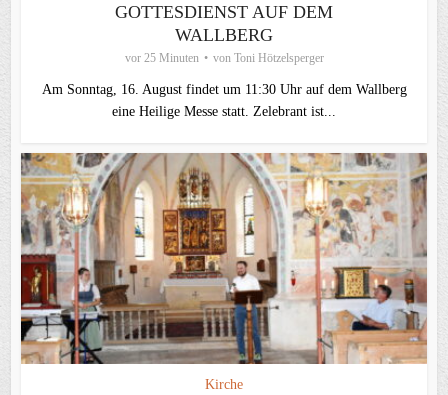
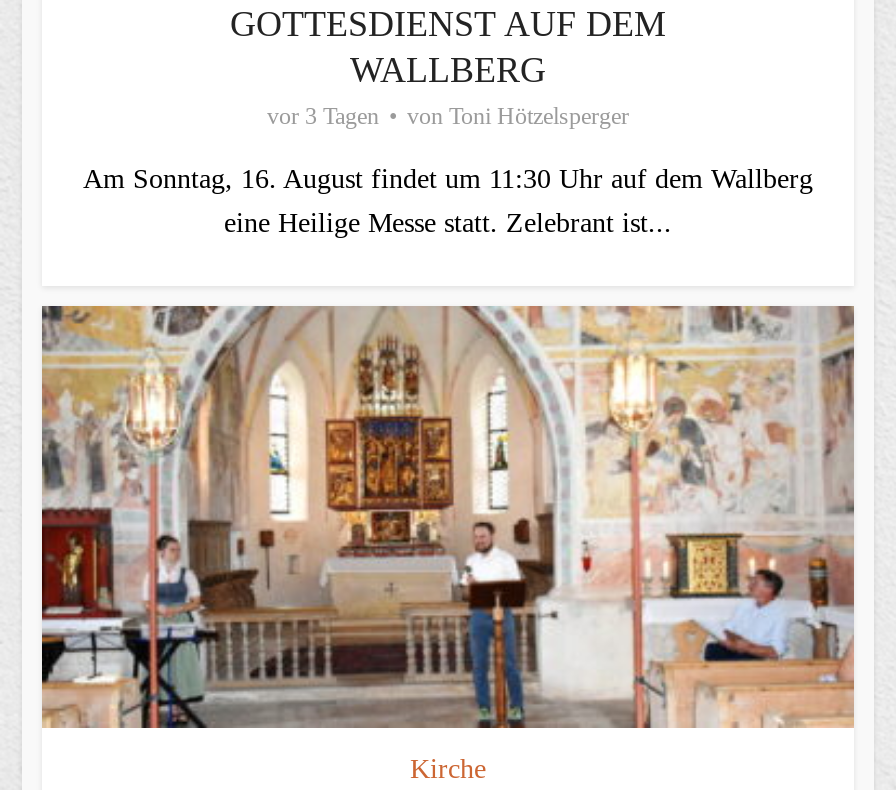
- vor 25 Minuten von Toni Hötzelsperger
+ vor 3 Tagen von Toni Hötzelsperger
